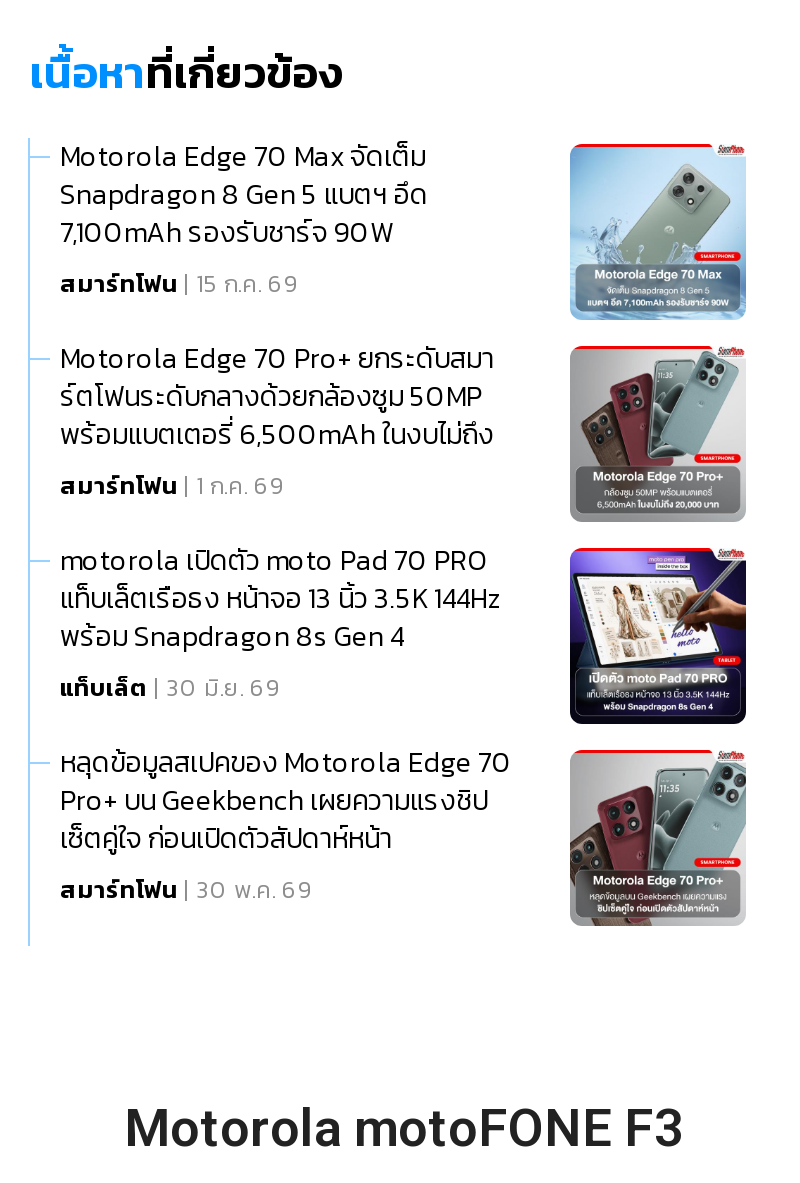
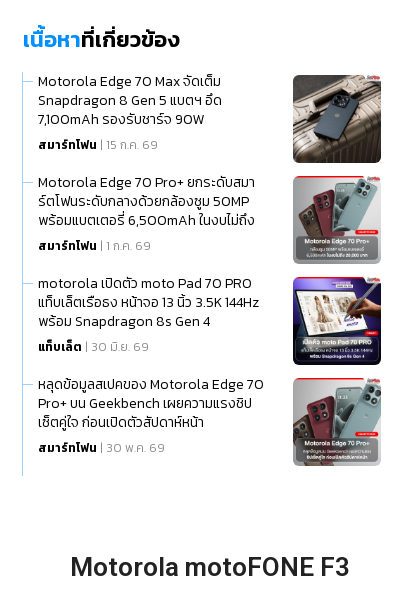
- [image]
+ [image]
